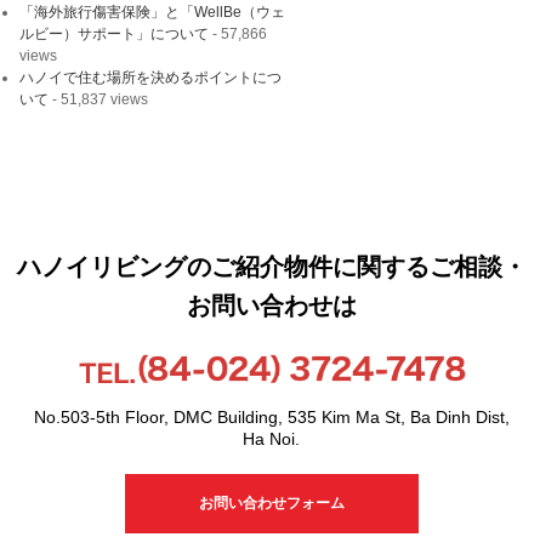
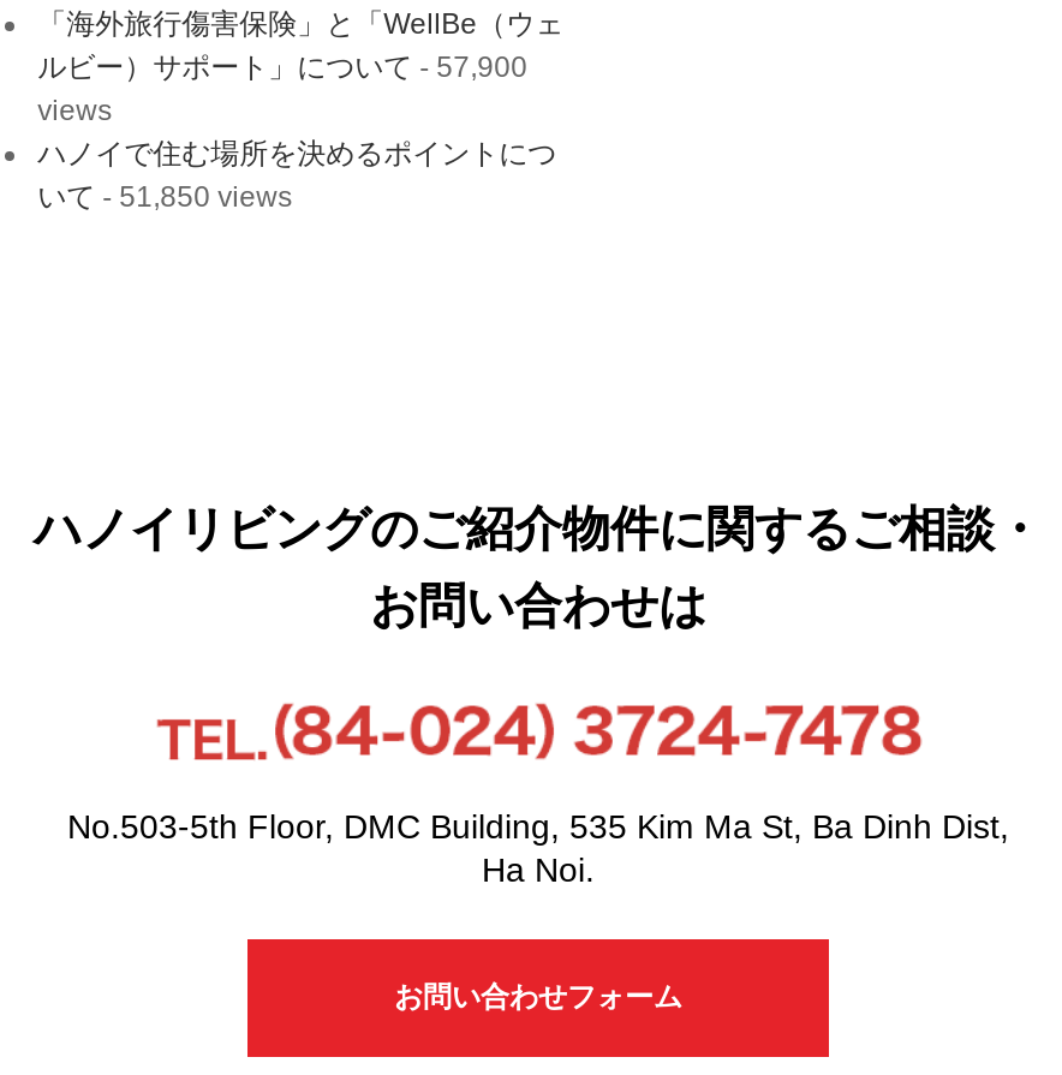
- ルビー）サポート」について- 57,866
+ ルビー）サポート」について- 57,900

- いて- 51,837 views
+ いて- 51,850 views
